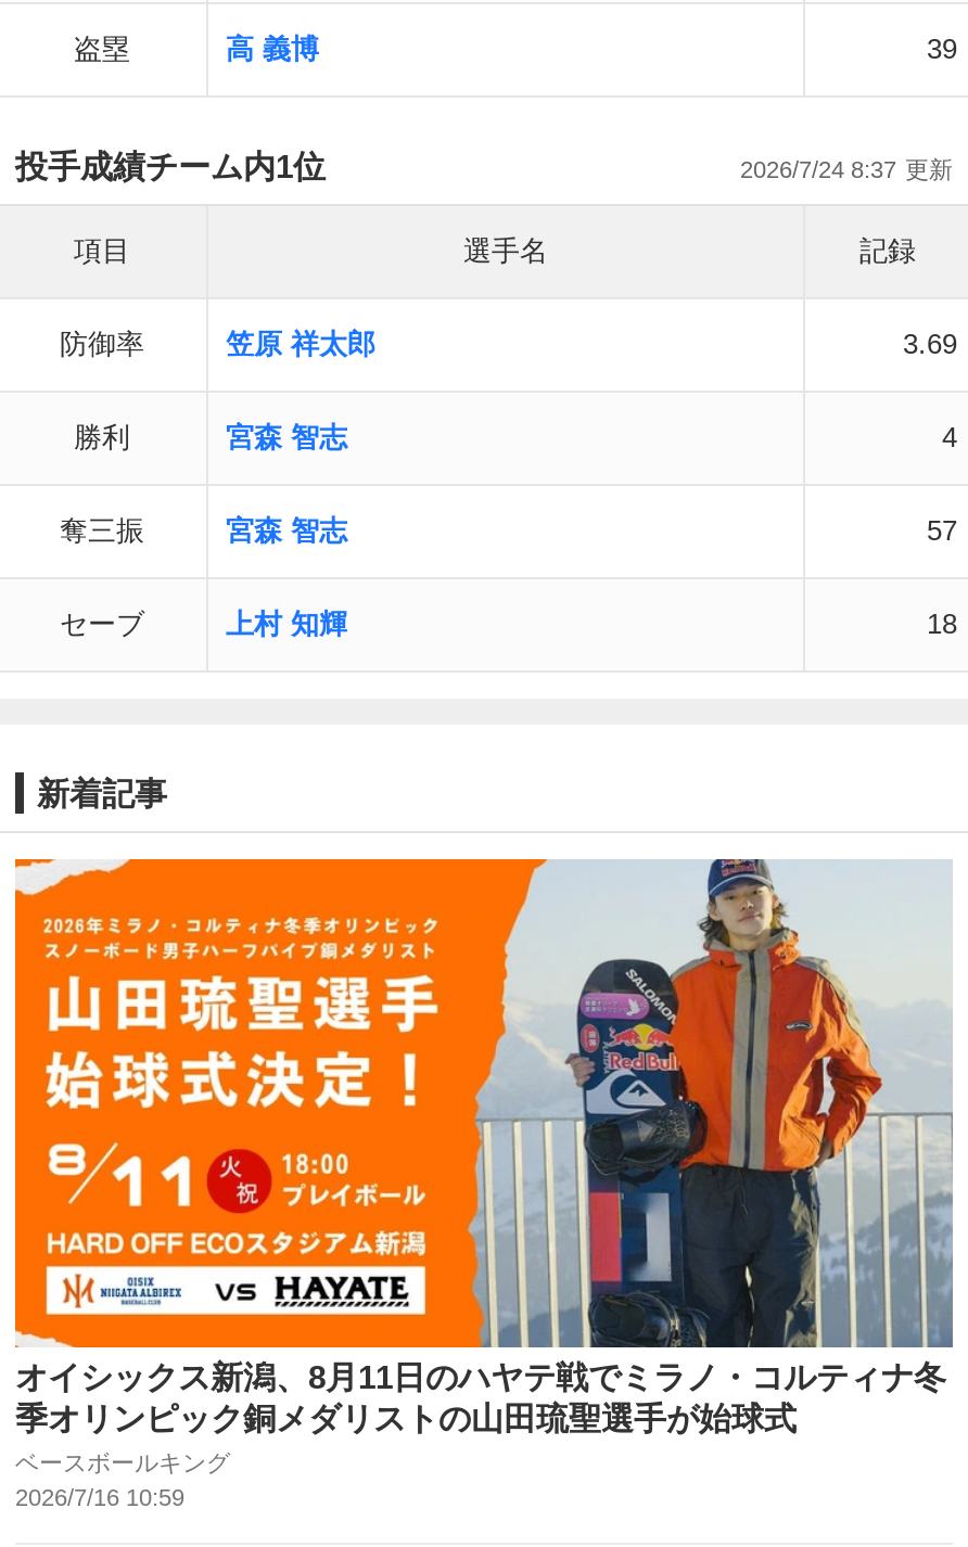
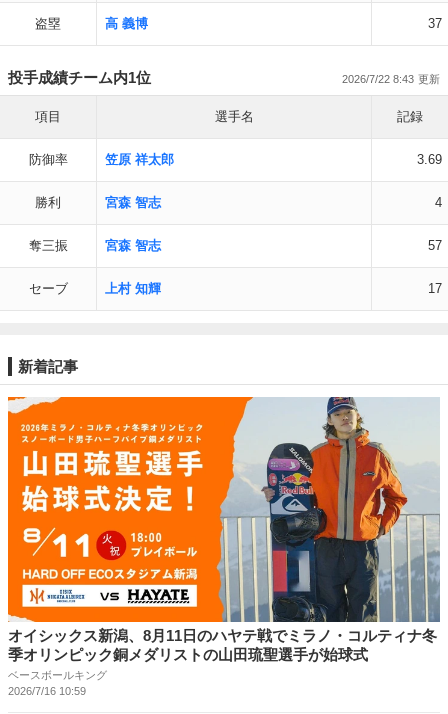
- 39
+ 37

- 2026/7/24 8:37
+ 2026/7/22 8:43

- 18
+ 17
